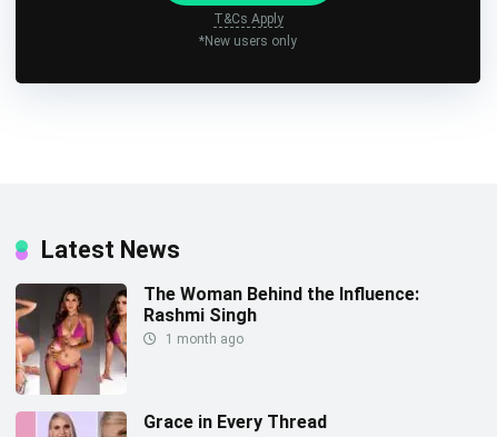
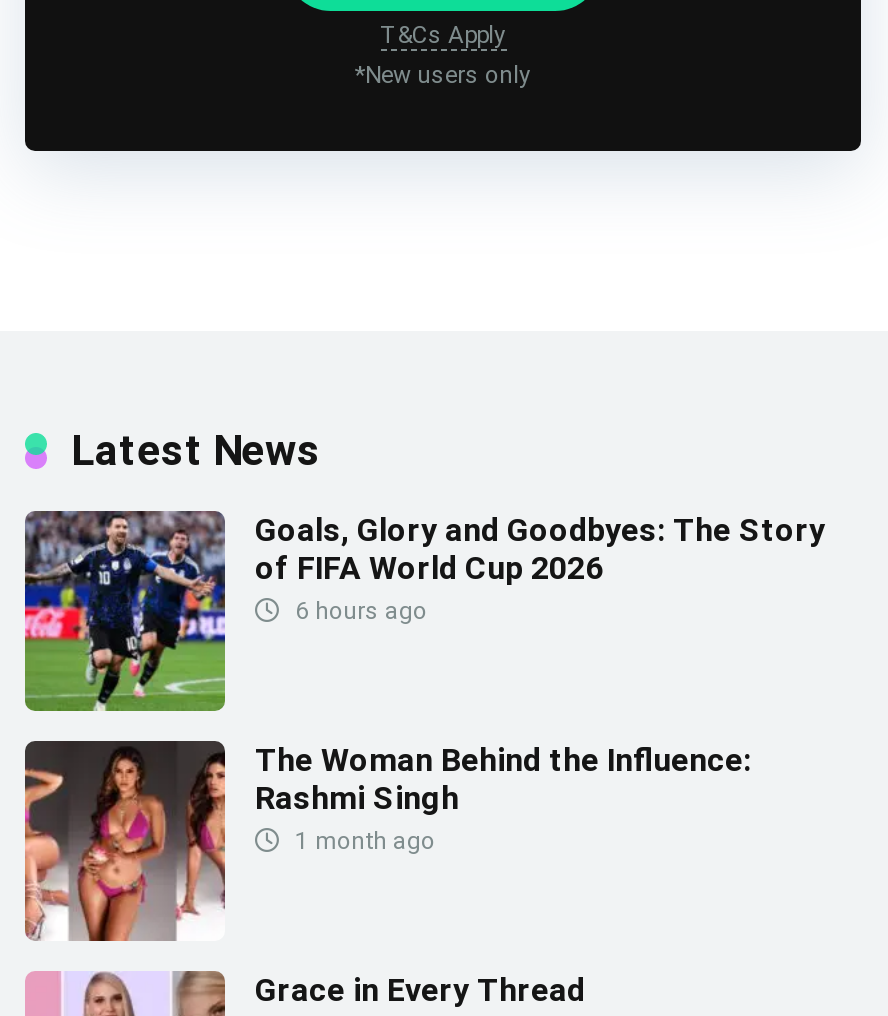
+ [image]
+ Goals, Glory and Goodbyes: The Story
+ of FIFA World Cup 2026
+ 6 hours ago
